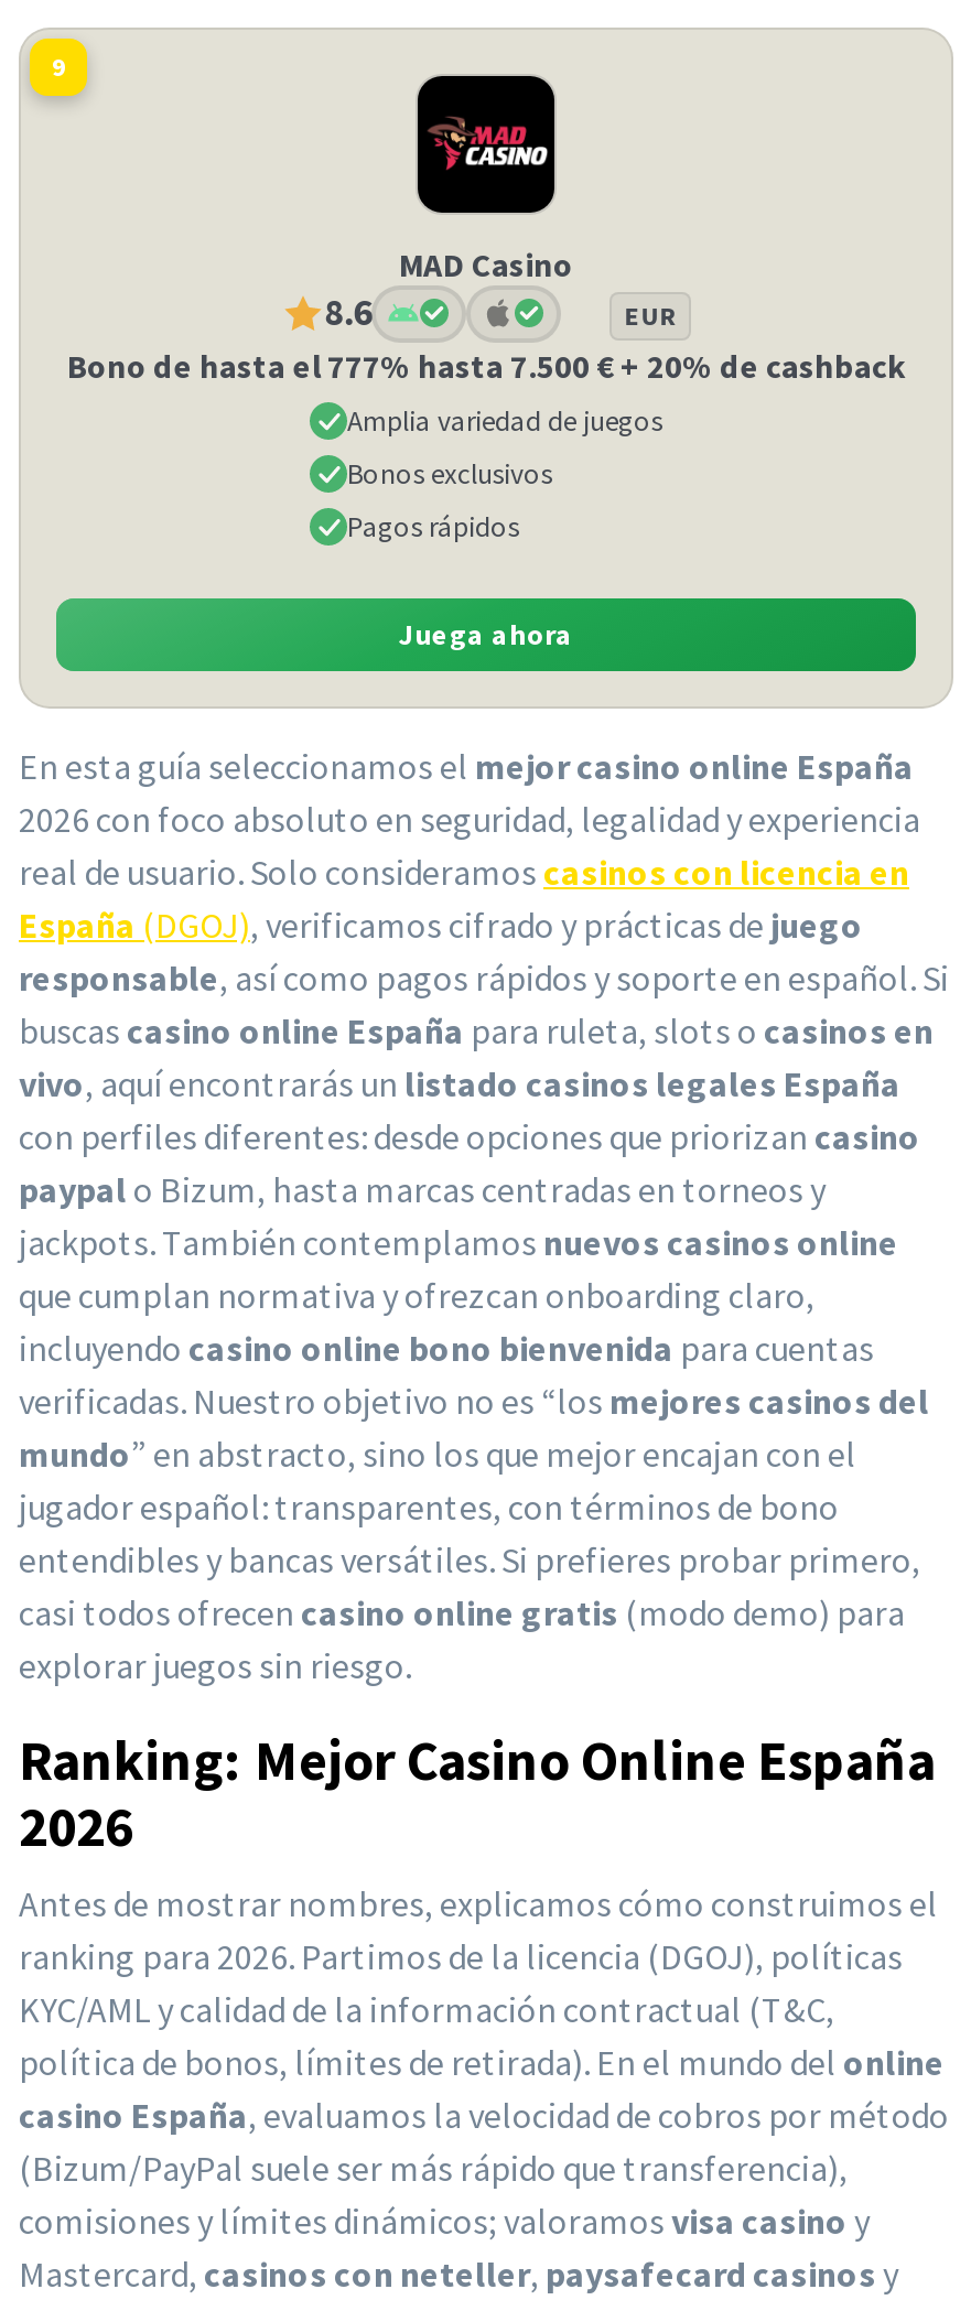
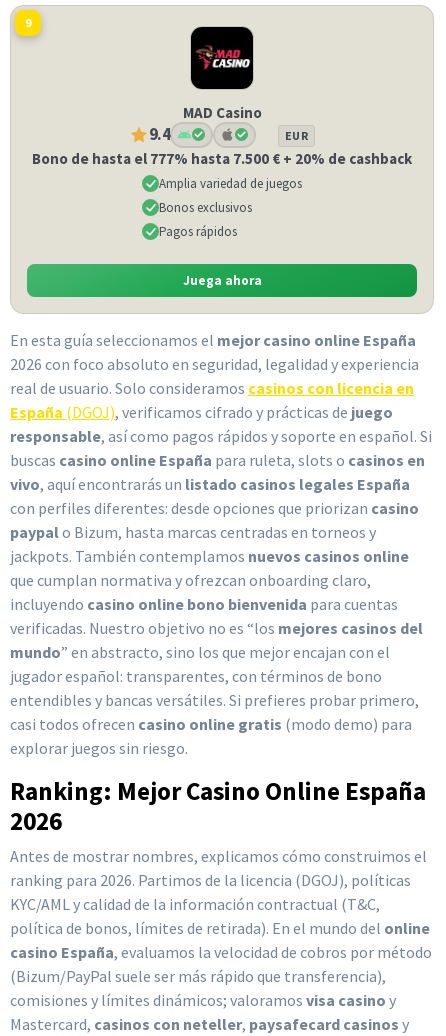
- 8.6
+ 9.4
